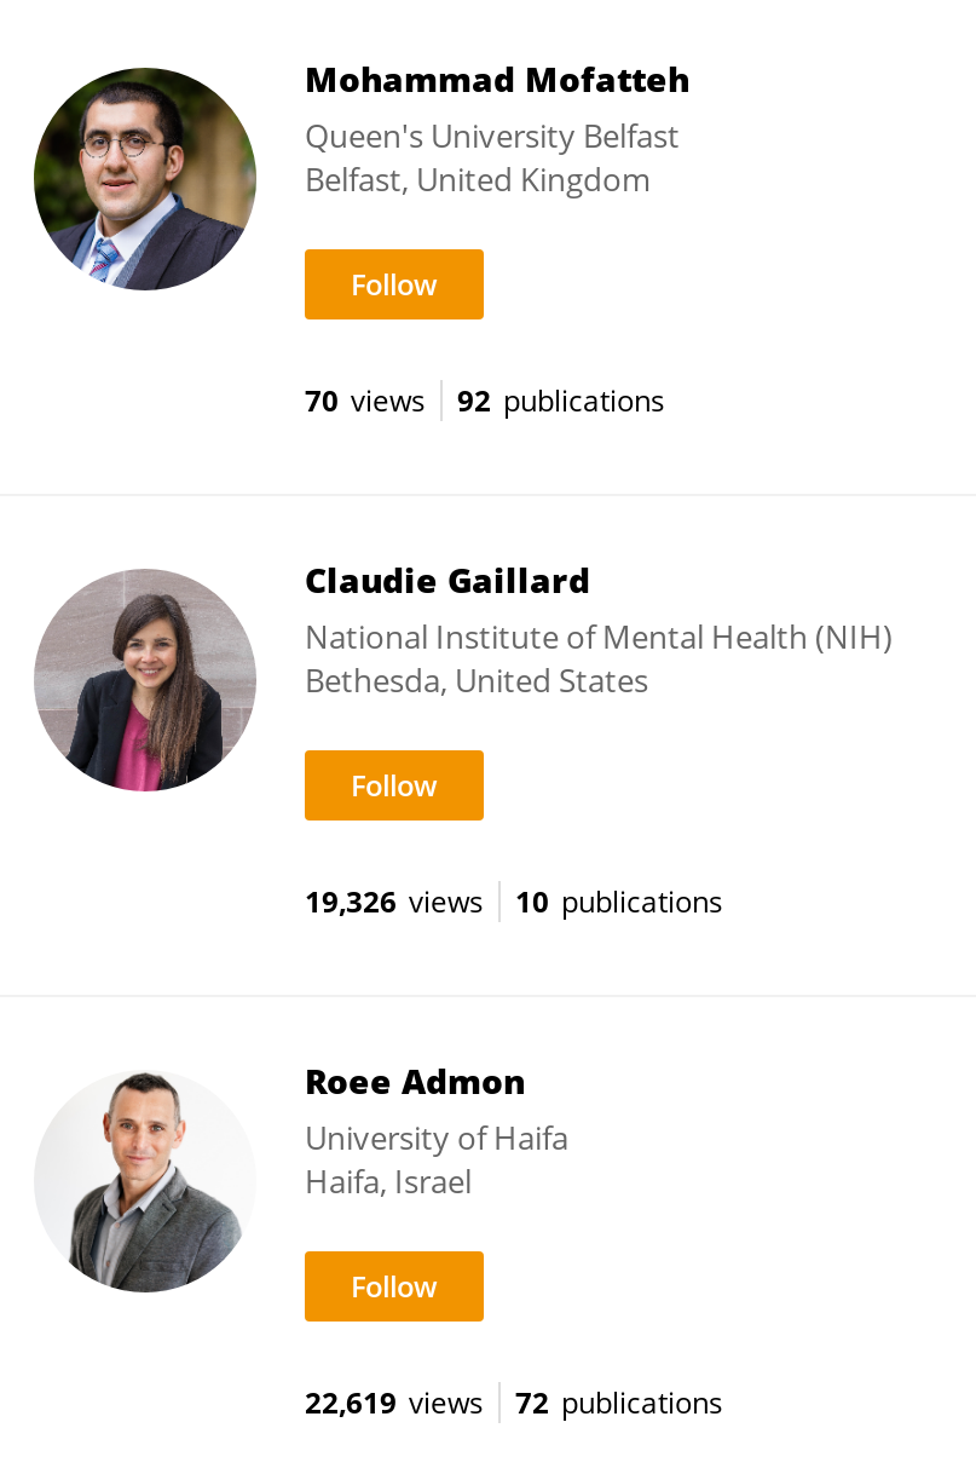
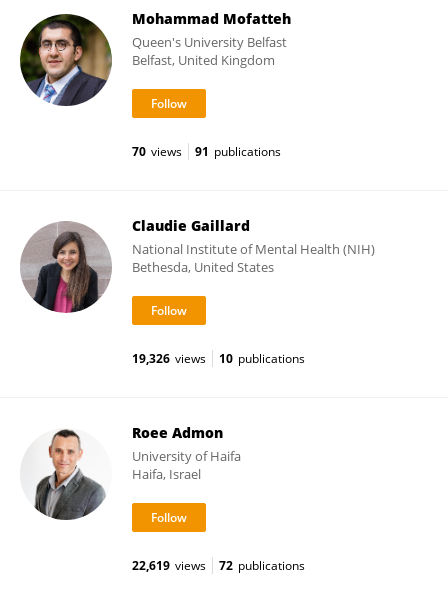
- 92 publications
+ 91 publications
